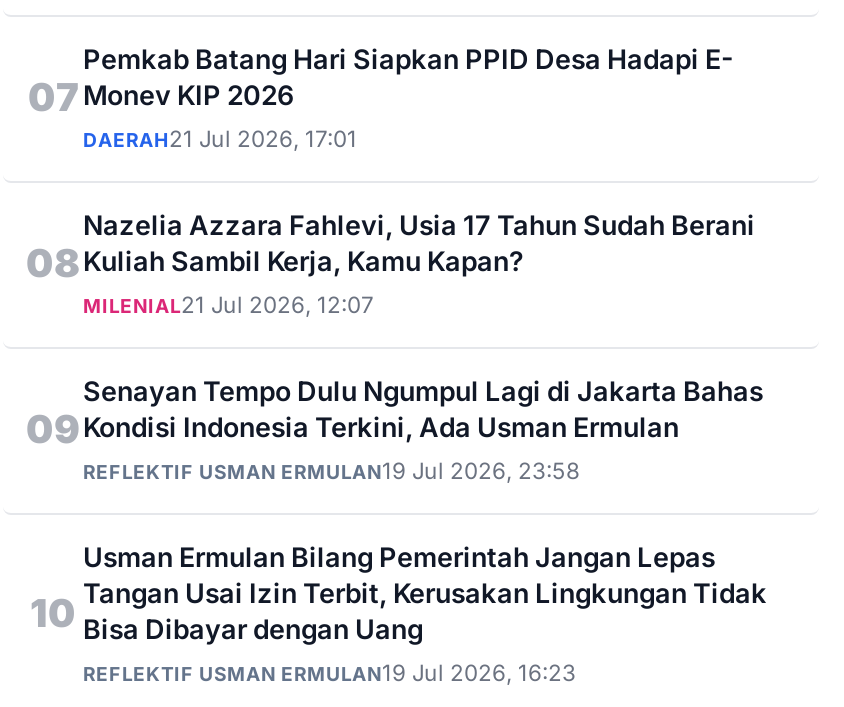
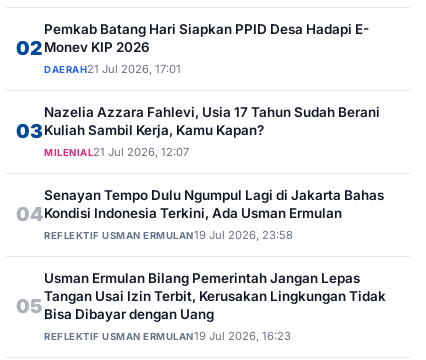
- 07 Monev KIP 2026
+ 02 Monev KIP 2026

- 08 Kuliah Sambil Kerja, Kamu Kapan?
+ 03 Kuliah Sambil Kerja, Kamu Kapan?

- 09 Kondisi Indonesia Terkini, Ada Usman Ermulan
+ 04 Kondisi Indonesia Terkini, Ada Usman Ermulan

- 10 Tangan Usai Izin Terbit, Kerusakan Lingkungan Tidak Bisa Dibayar dengan Uang
+ 05 Tangan Usai Izin Terbit, Kerusakan Lingkungan Tidak Bisa Dibayar dengan Uang
